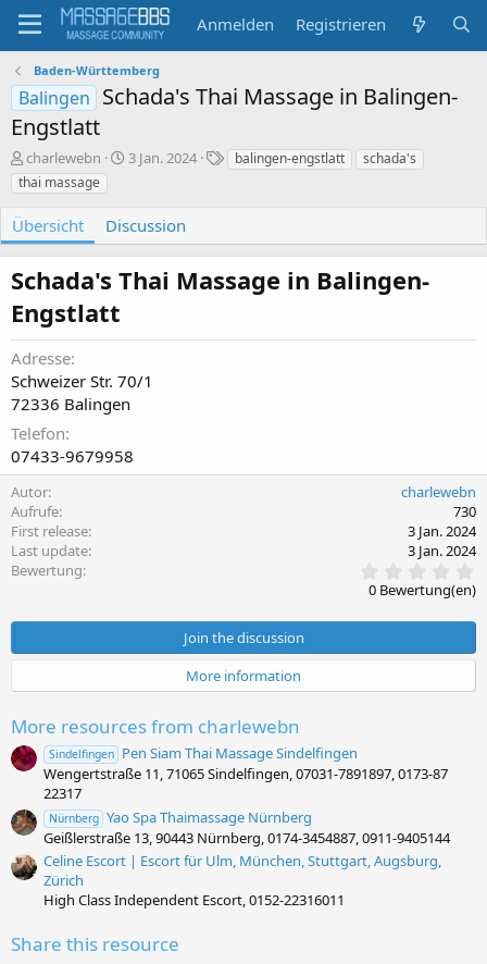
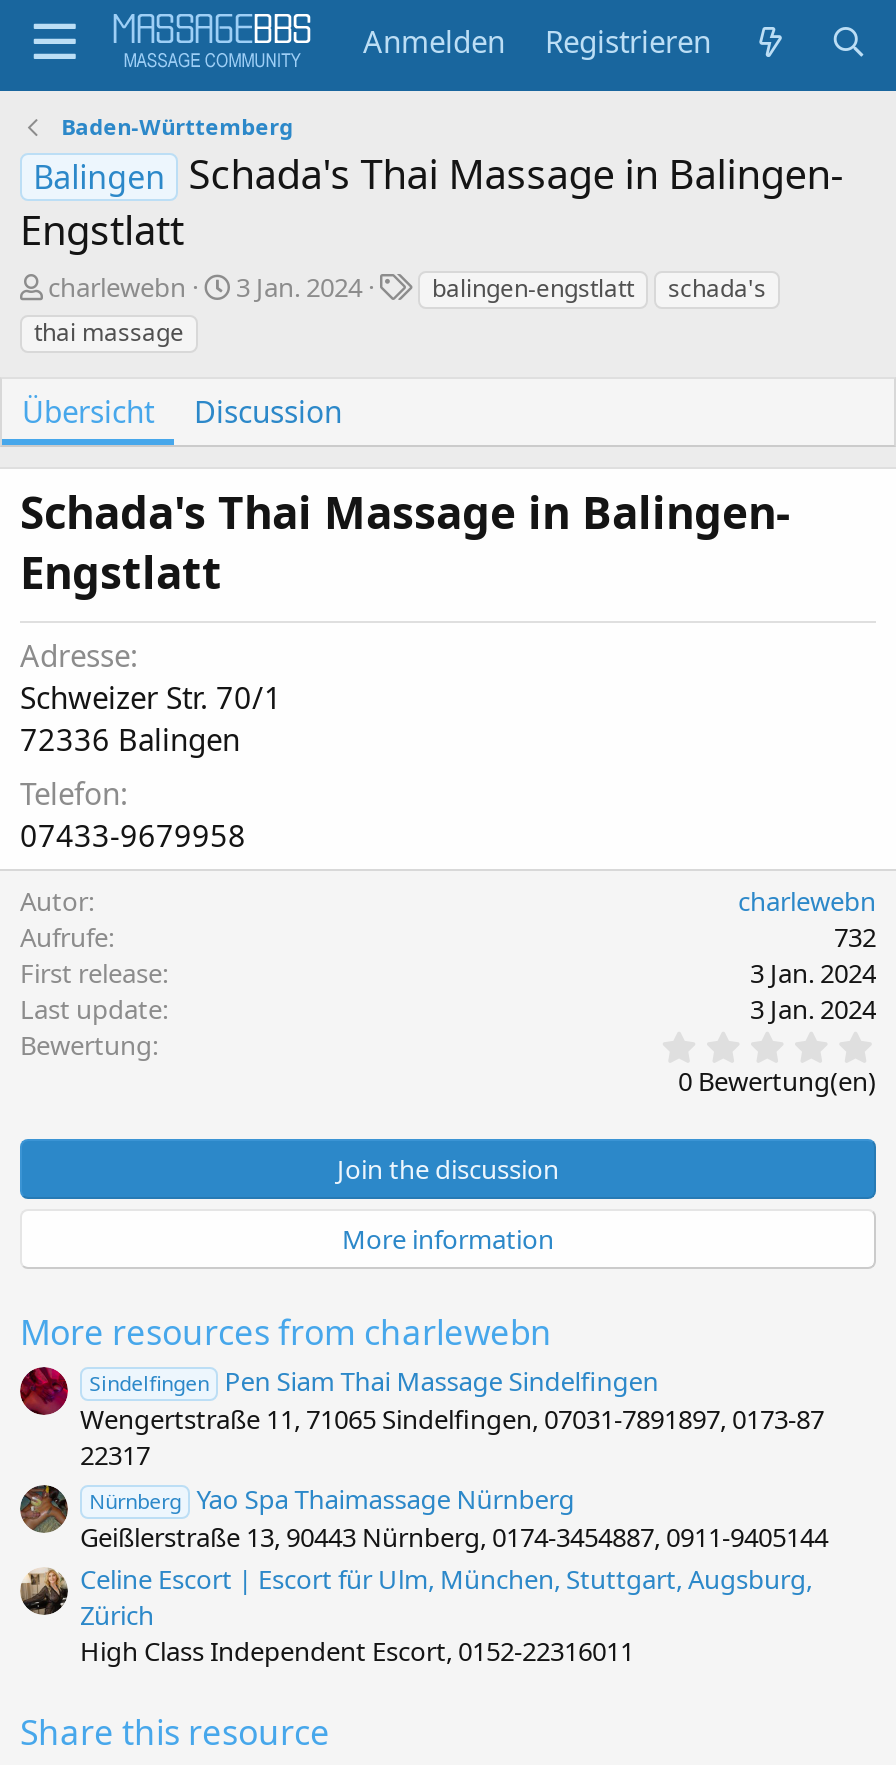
- 730
+ 732
